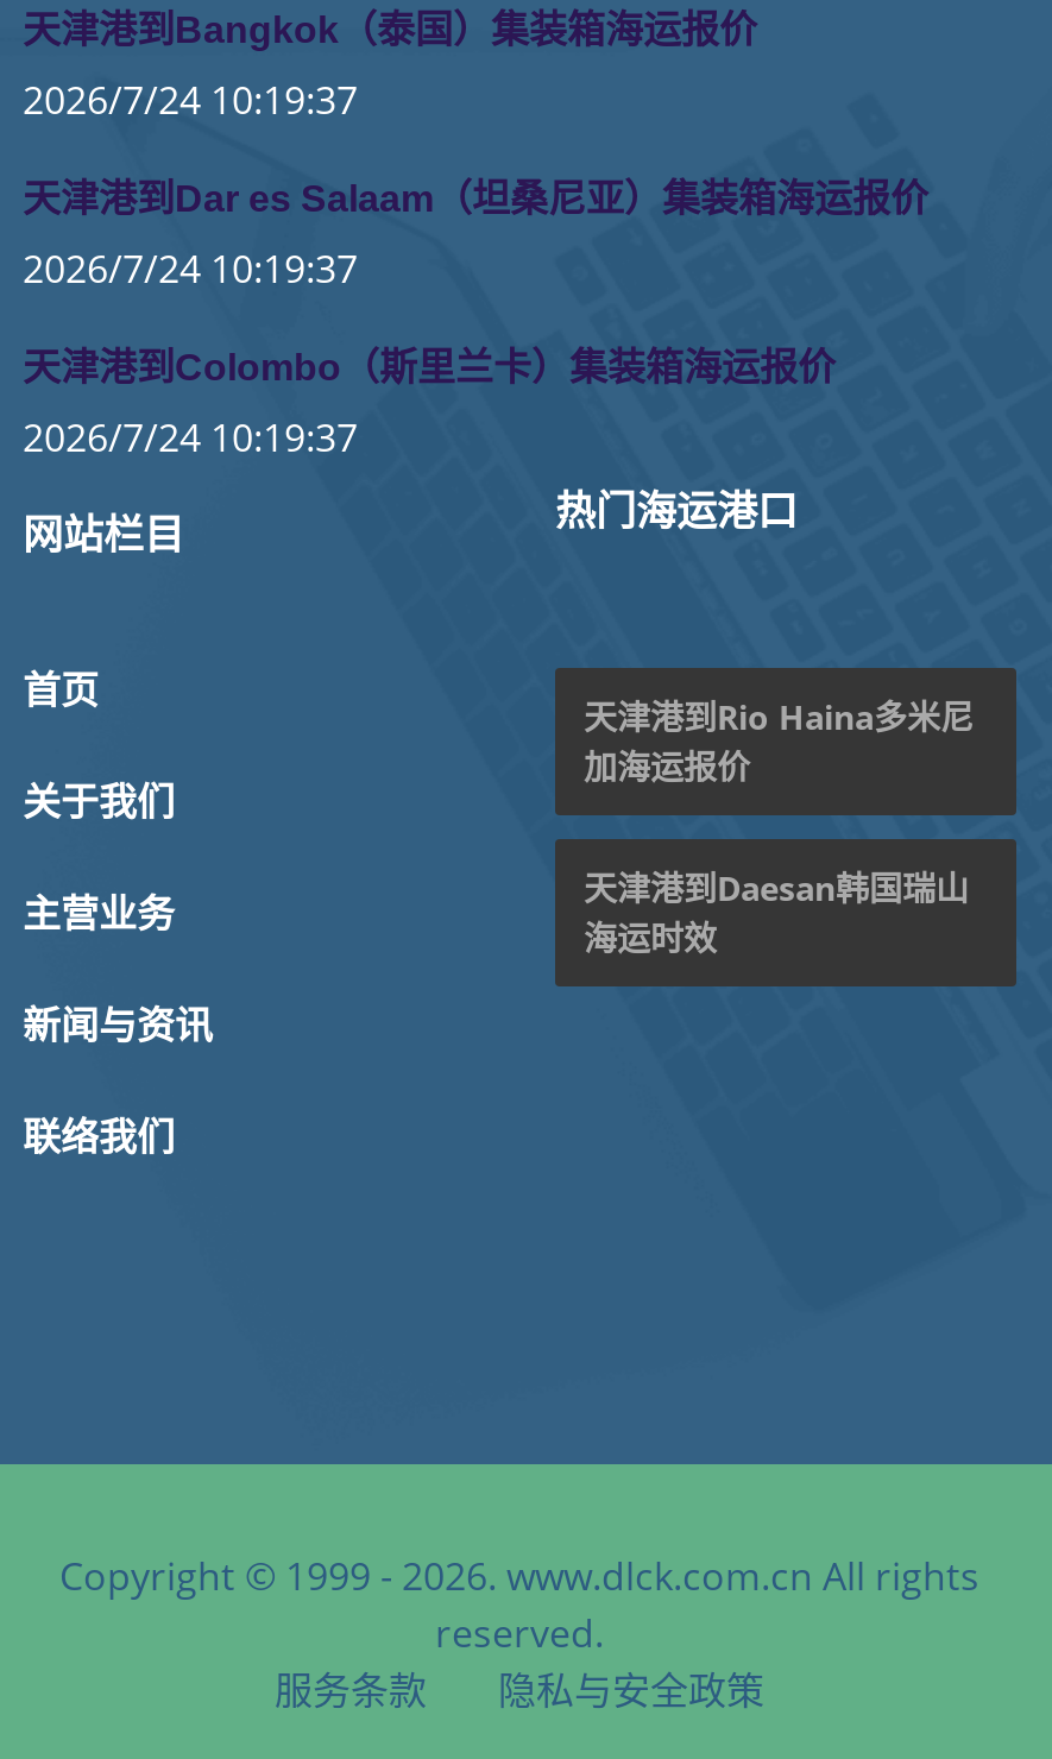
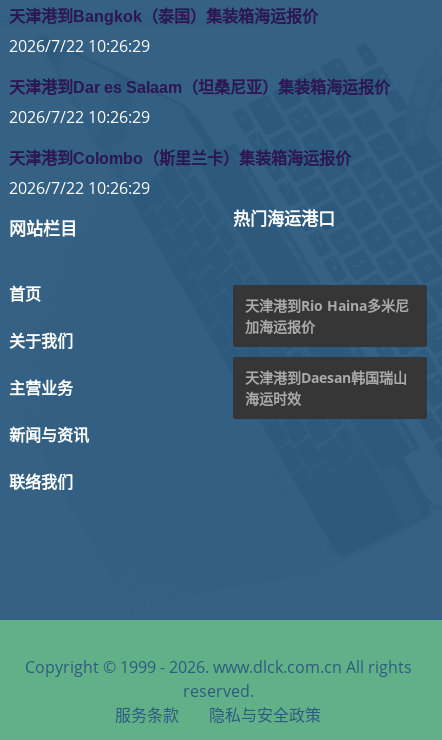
- 2026/7/24 10:19:37
+ 2026/7/22 10:26:29

- 2026/7/24 10:19:37
+ 2026/7/22 10:26:29

- 2026/7/24 10:19:37
+ 2026/7/22 10:26:29
